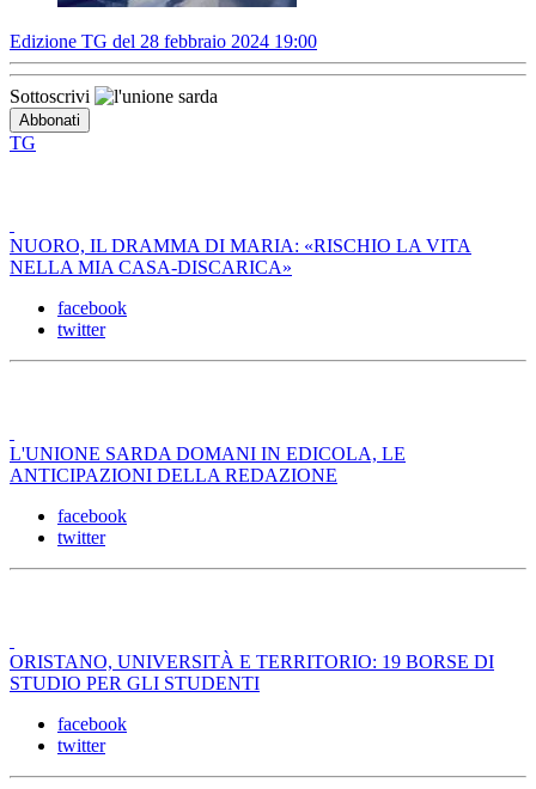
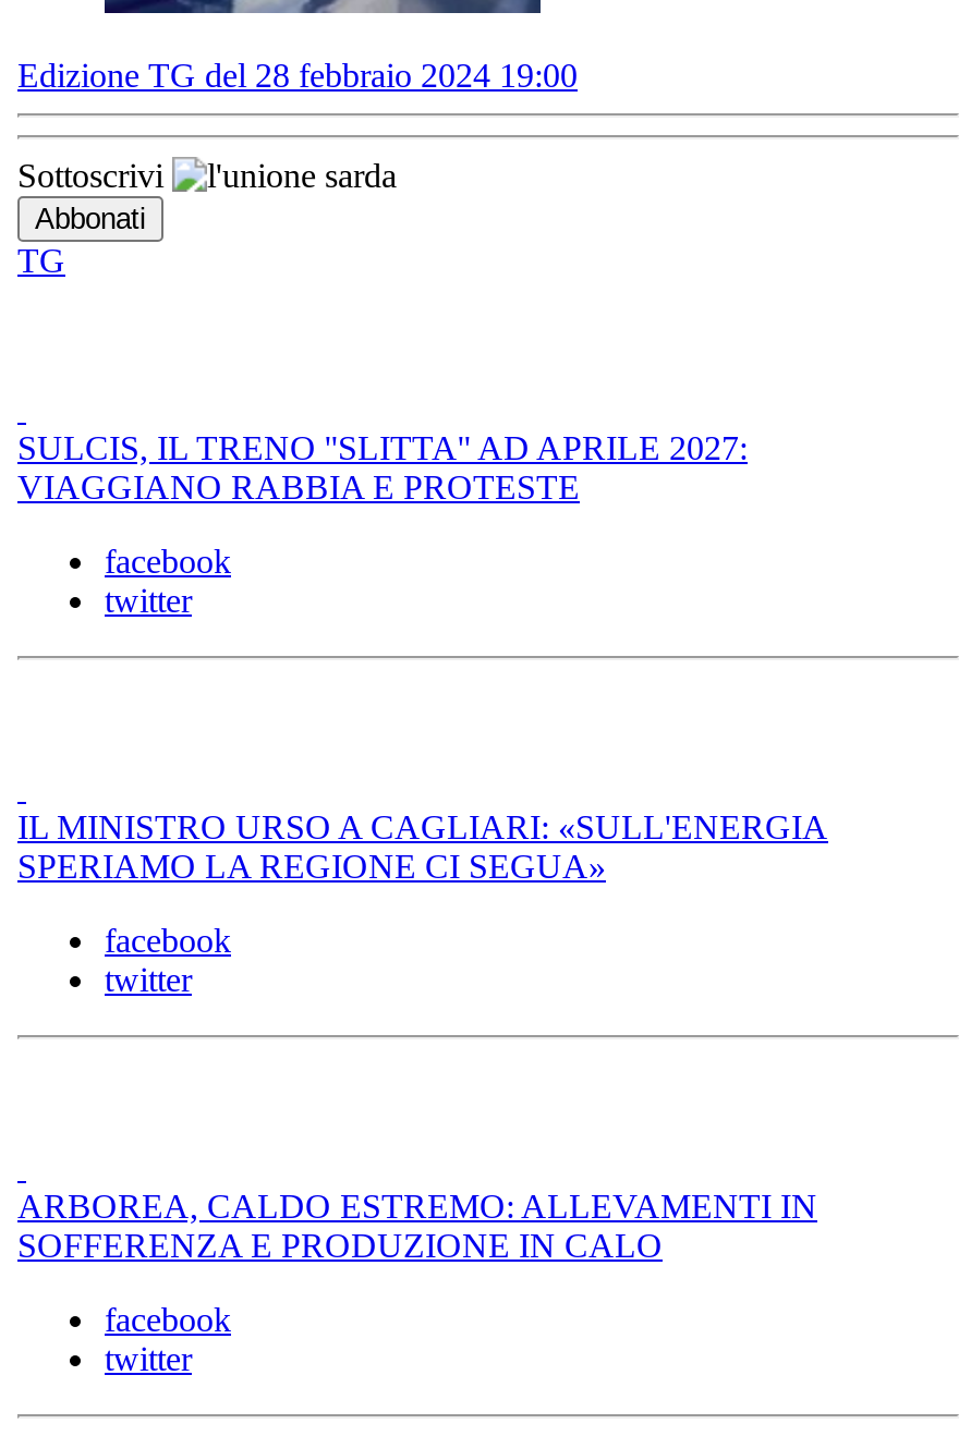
- NUORO, IL DRAMMA DI MARIA: «RISCHIO LA VITA
- NELLA MIA CASA-DISCARICA»
+ SULCIS, IL TRENO ''SLITTA'' AD APRILE 2027:
+ VIAGGIANO RABBIA E PROTESTE

- L'UNIONE SARDA DOMANI IN EDICOLA, LE
- ANTICIPAZIONI DELLA REDAZIONE
+ IL MINISTRO URSO A CAGLIARI: «SULL'ENERGIA
+ SPERIAMO LA REGIONE CI SEGUA»

- ORISTANO, UNIVERSITÀ E TERRITORIO: 19 BORSE DI
- STUDIO PER GLI STUDENTI
+ ARBOREA, CALDO ESTREMO: ALLEVAMENTI IN
+ SOFFERENZA E PRODUZIONE IN CALO
